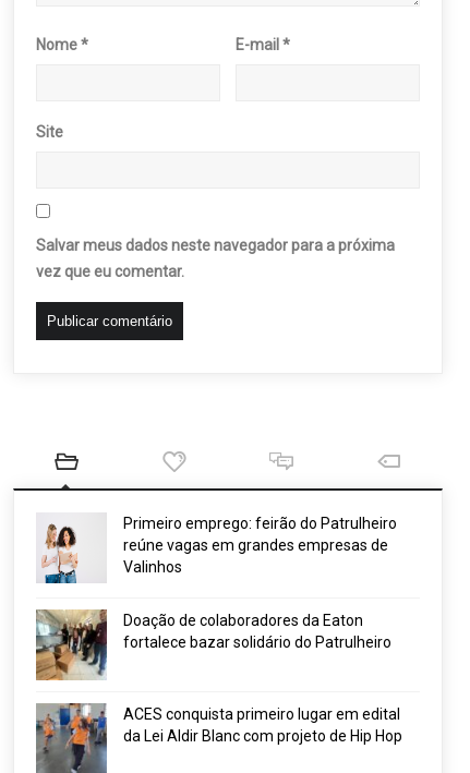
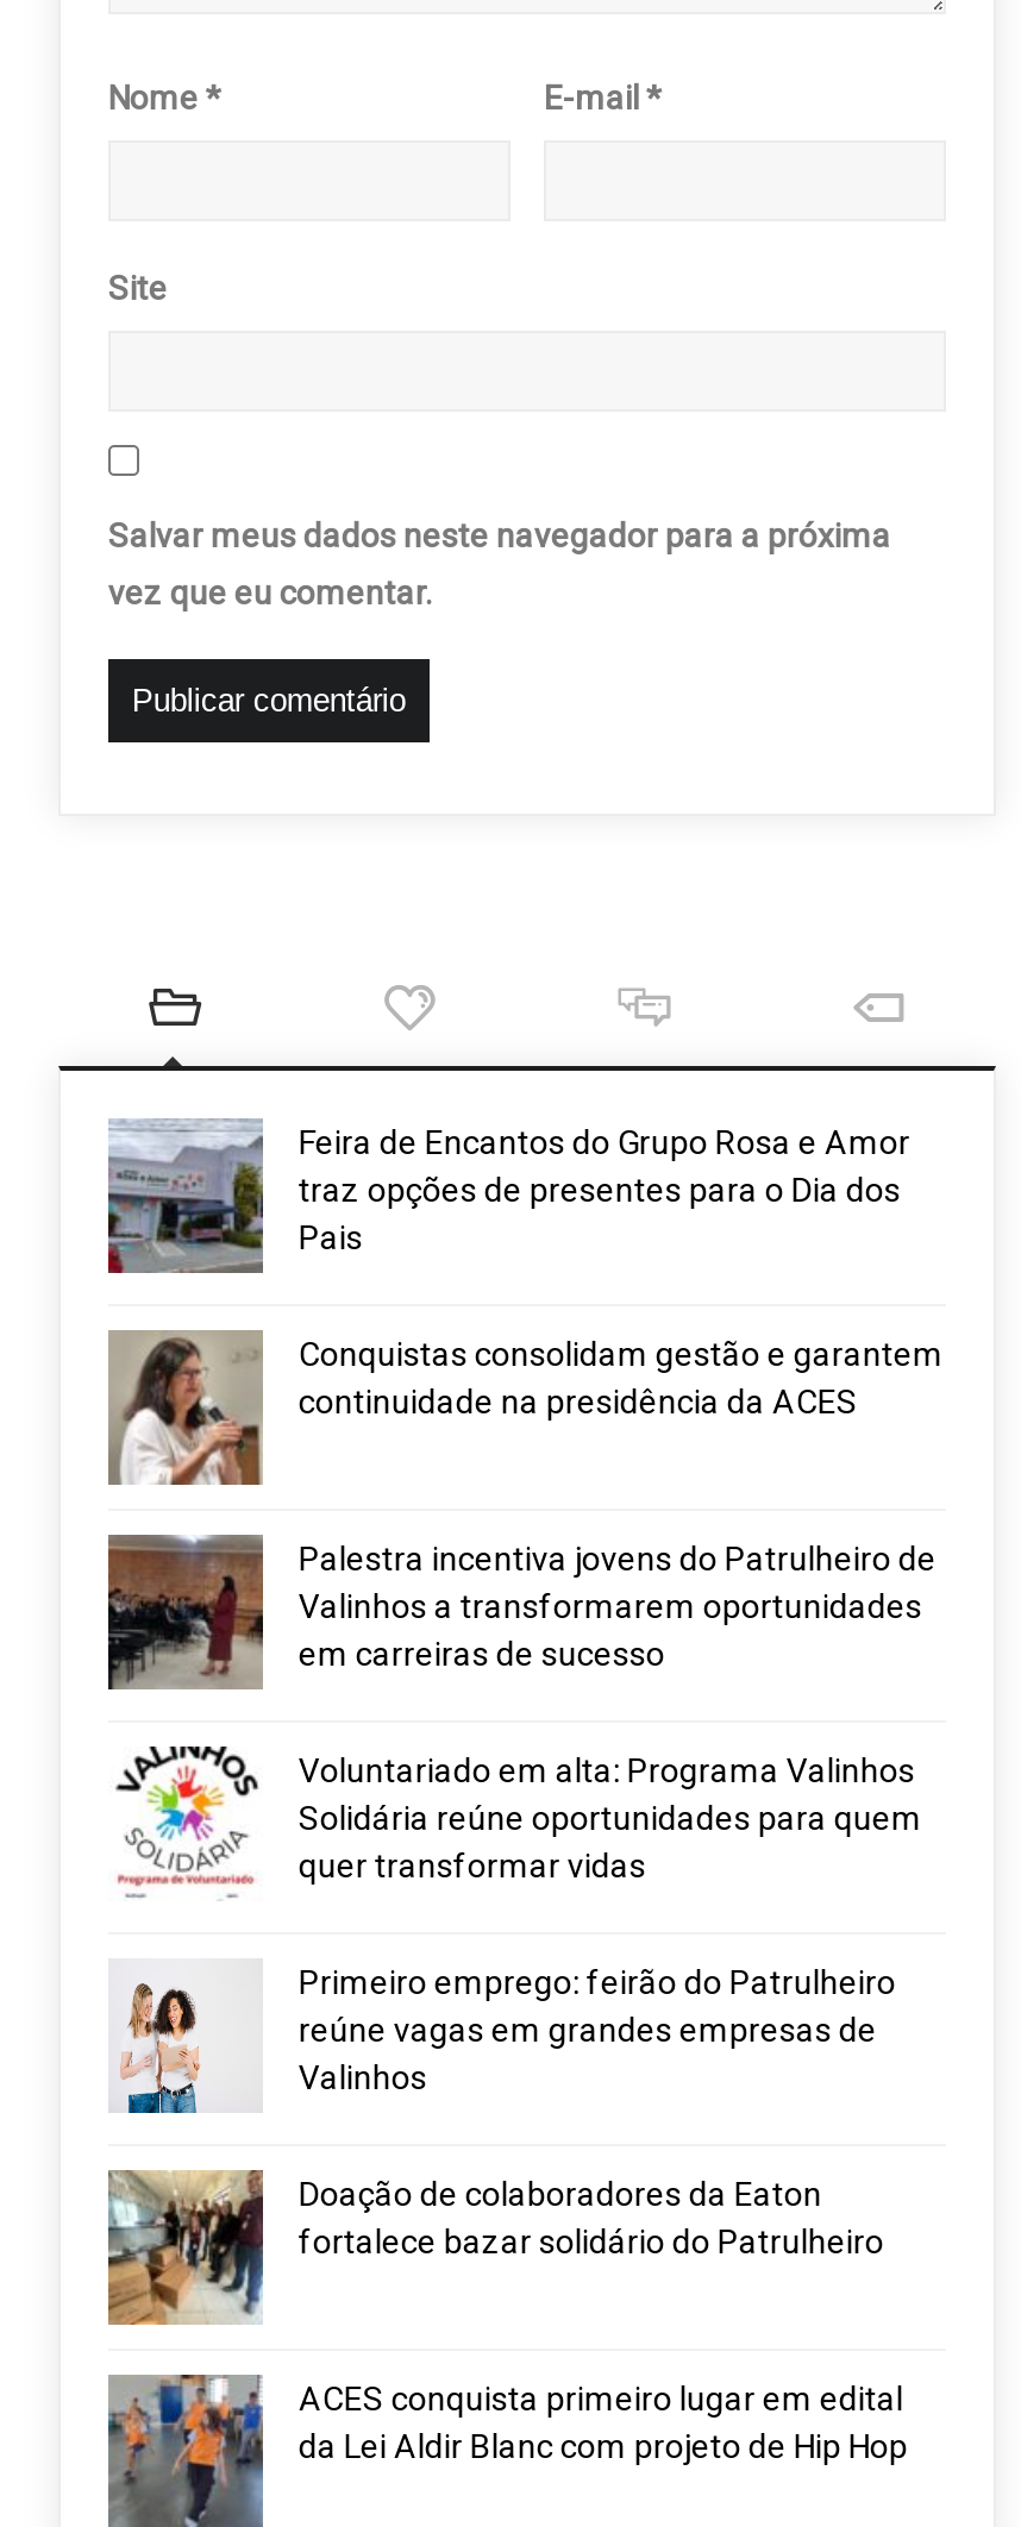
+ [image]
+ Feira de Encantos do Grupo Rosa e Amor
+ traz opções de presentes para o Dia dos
+ Pais
+ Conquistas consolidam gestão e garantem
+ continuidade na presidência da ACES

+ [image]
+ Palestra incentiva jovens do Patrulheiro de
+ Valinhos a transformarem oportunidades
+ em carreiras de sucesso
+ Voluntariado em alta: Programa Valinhos
+ Solidária reúne oportunidades para quem
+ quer transformar vidas

+ [image]

+ [image]
